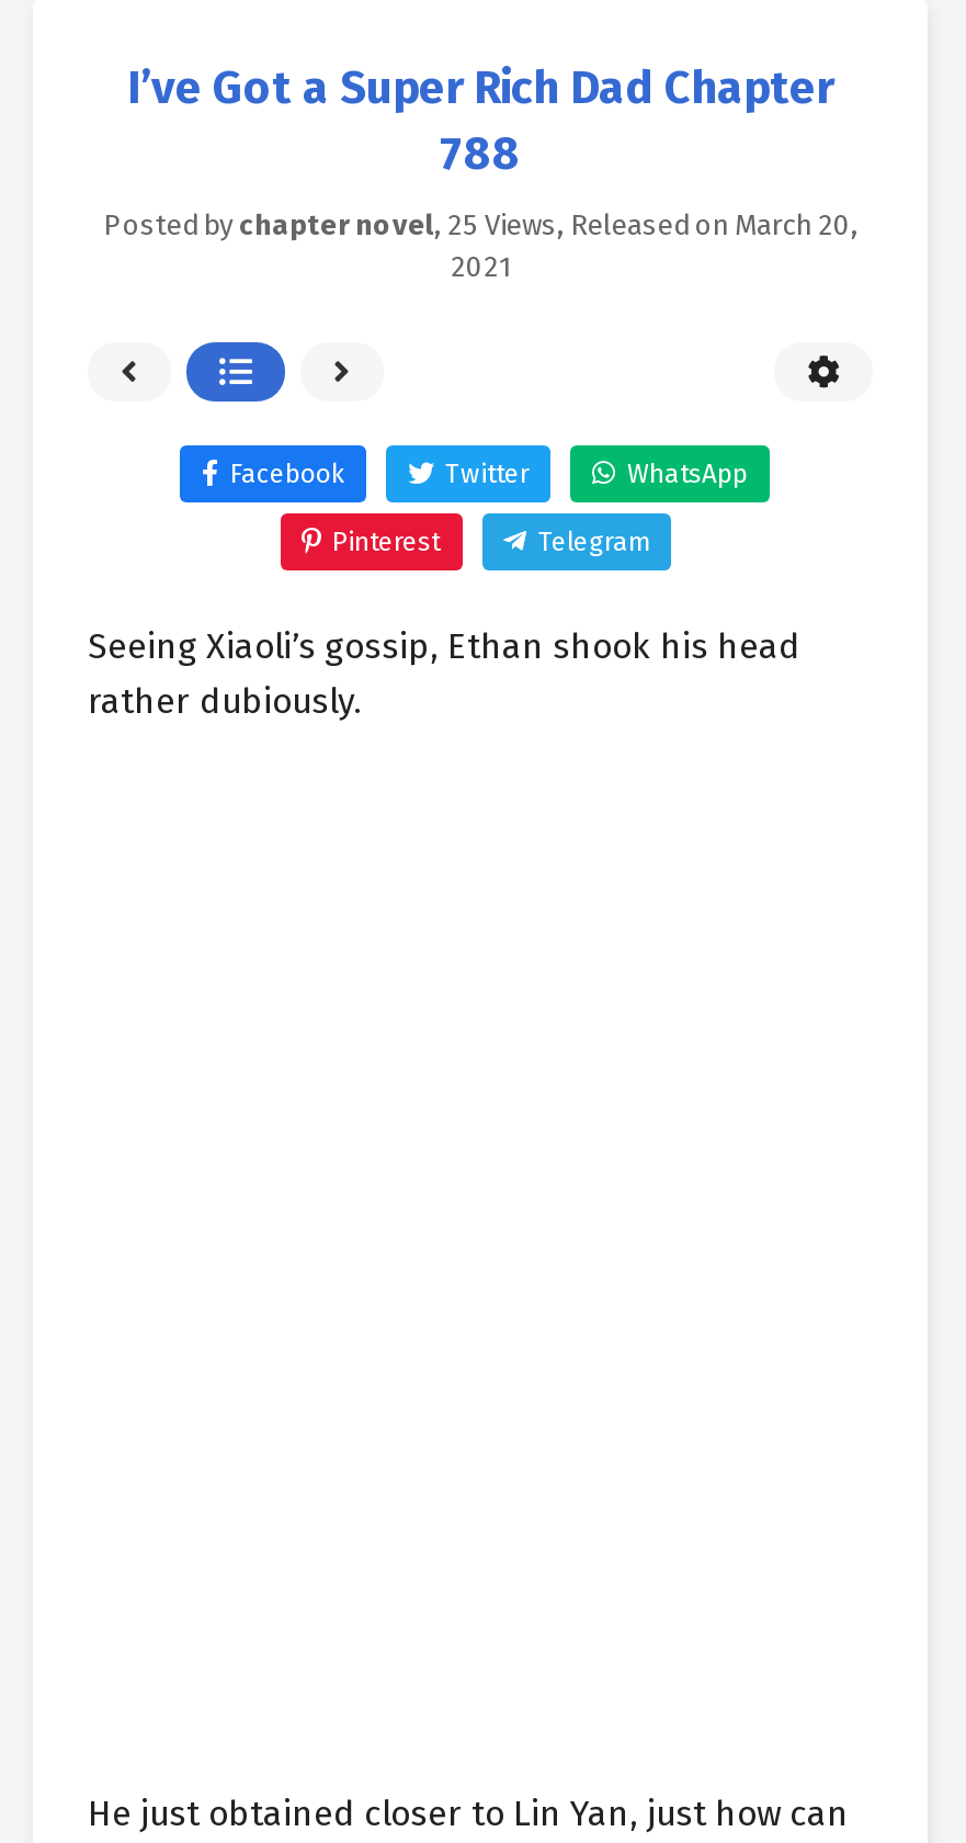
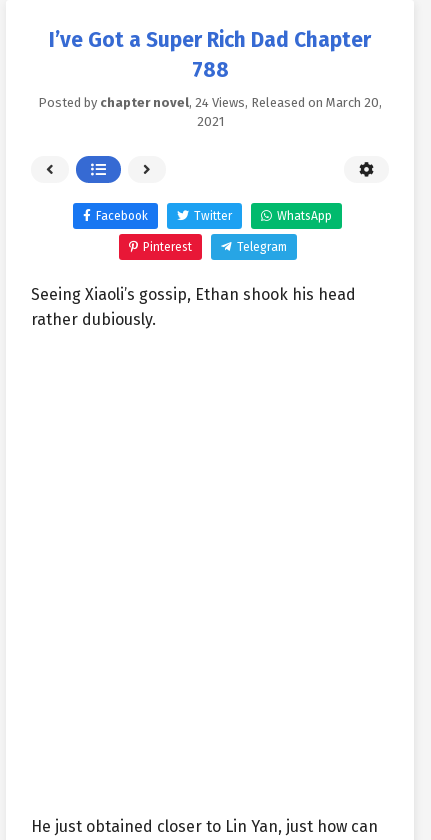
- Posted by chapter novel, 25 Views, Released on March 20,
+ Posted by chapter novel, 24 Views, Released on March 20,
